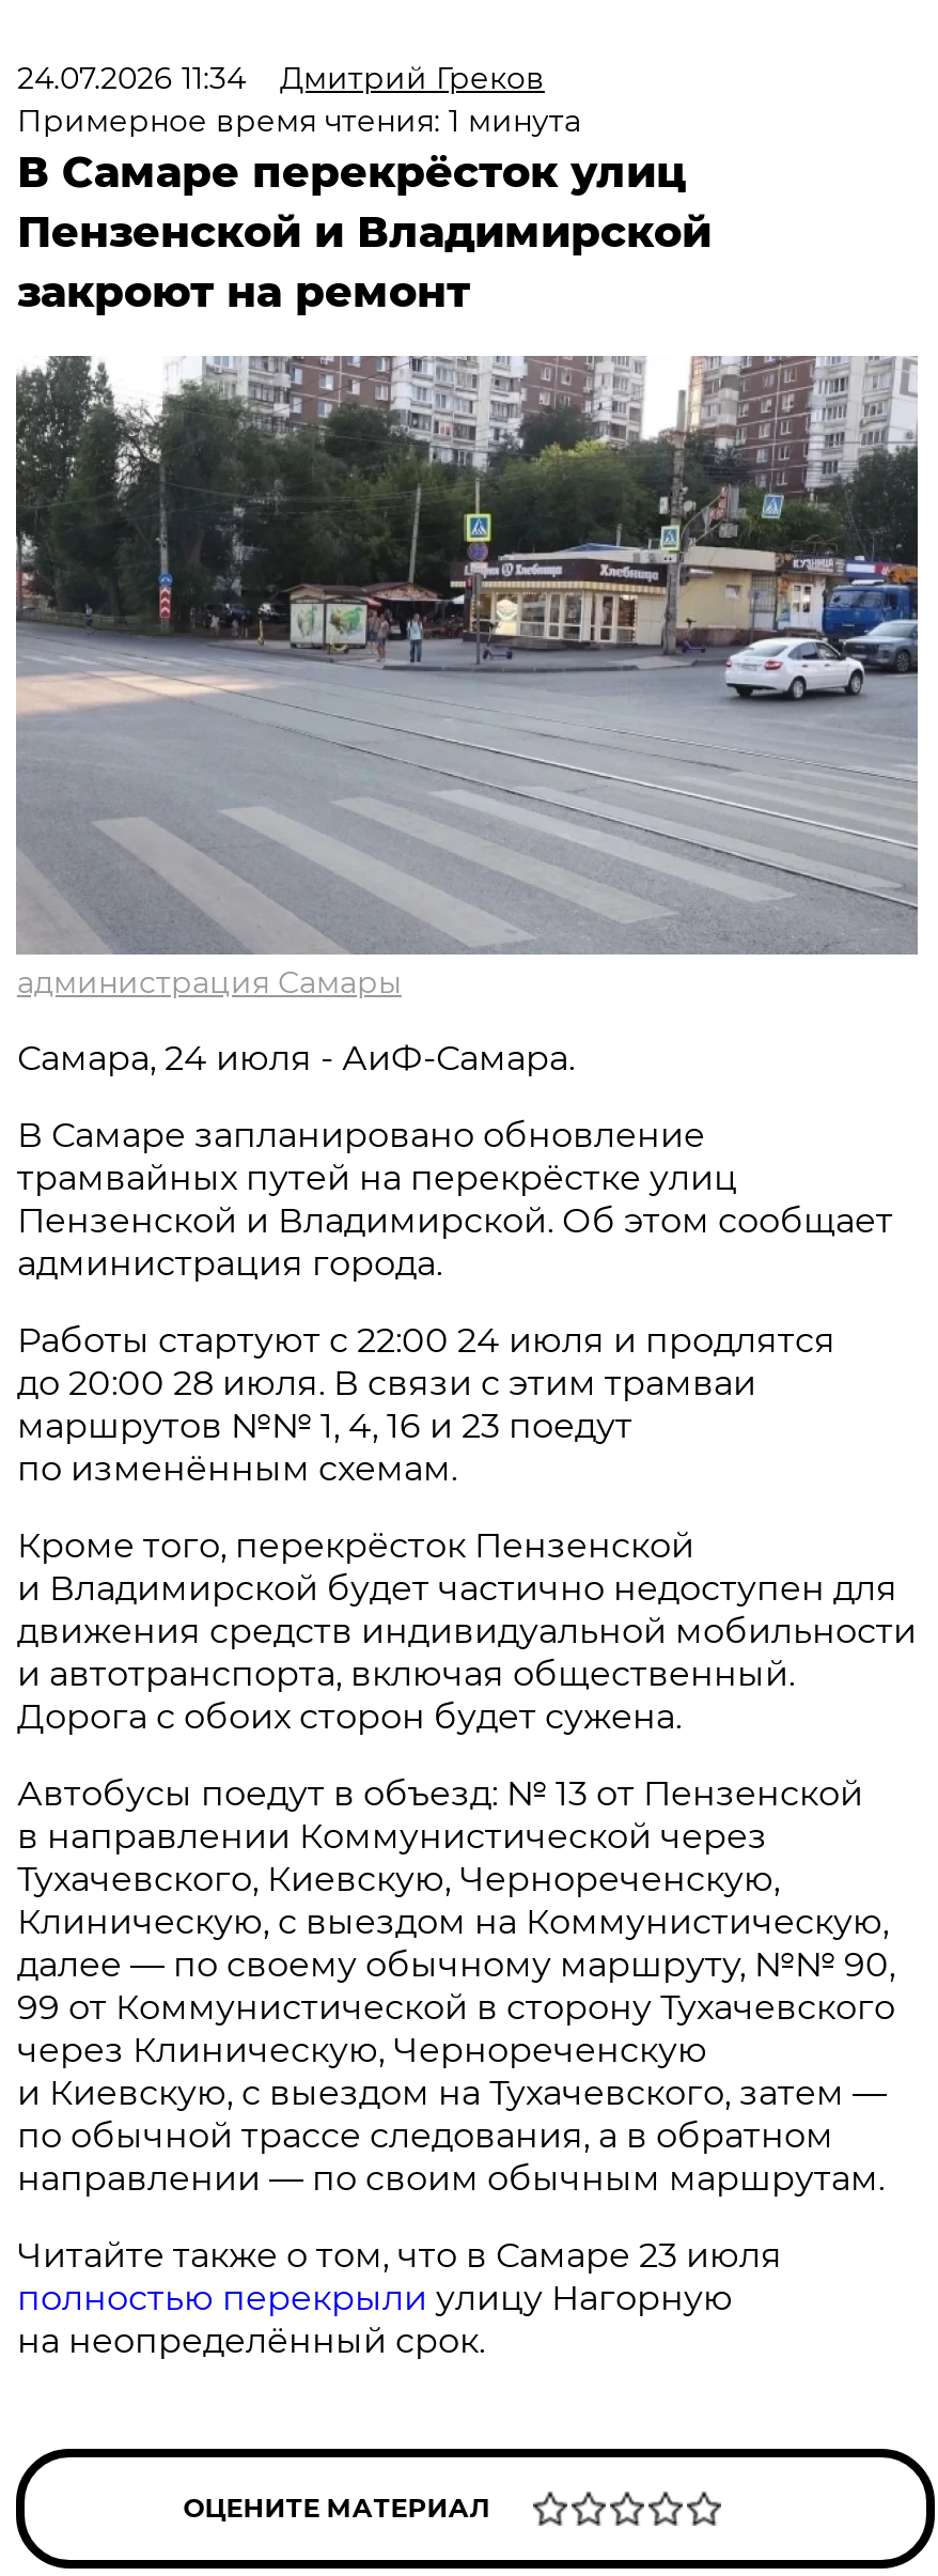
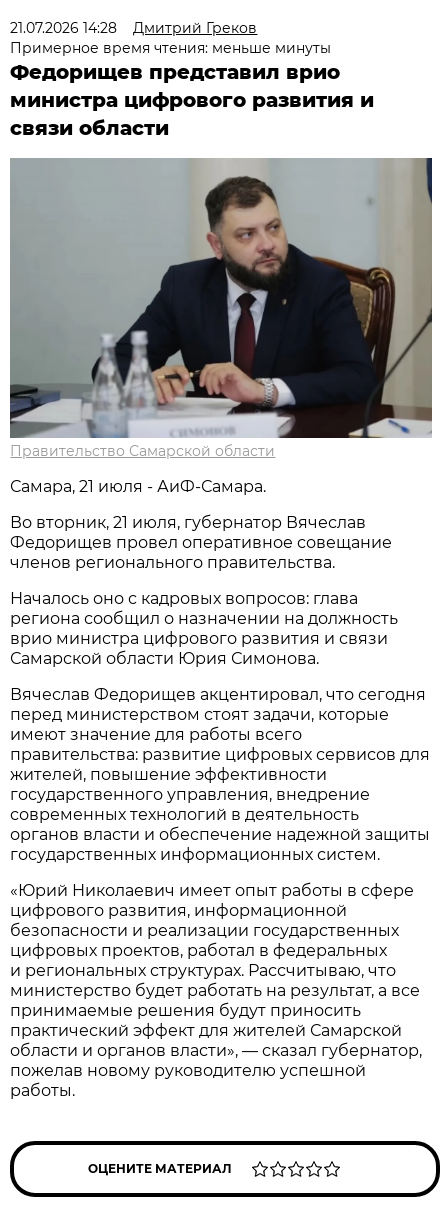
- 24.07.2026 11:34 Дмитрий Греков
+ 21.07.2026 14:28 Дмитрий Греков

- Примерное время чтения: 1 минута
- В Самаре перекрёсток улиц
- Пензенской и Владимирской
- закроют на ремонт
+ Примерное время чтения: меньше минуты
+ Федорищев представил врио
+ министра цифрового развития и
+ связи области

- [image]
- администрация Самары
- Самара, 24 июля - АиФ-Самара.
- В Самаре запланировано обновление
- трамвайных путей на перекрёстке улиц
- Пензенской и Владимирской. Об этом сообщает
- администрация города.
- Работы стартуют с 22:00 24 июля и продлятся
- до 20:00 28 июля. В связи с этим трамваи
- маршрутов №№ 1, 4, 16 и 23 поедут
- по изменённым схемам.
- Кроме того, перекрёсток Пензенской
- и Владимирской будет частично недоступен для
- движения средств индивидуальной мобильности
- и автотранспорта, включая общественный.
- Дорога с обоих сторон будет сужена.
- Автобусы поедут в объезд: № 13 от Пензенской
- в направлении Коммунистической через
- Тухачевского, Киевскую, Чернореченскую,
- Клиническую, с выездом на Коммунистическую,
- далее — по своему обычному маршруту, №№ 90,
- 99 от Коммунистической в сторону Тухачевского
- через Клиническую, Чернореченскую
- и Киевскую, с выездом на Тухачевского, затем —
- по обычной трассе следования, а в обратном
- направлении — по своим обычным маршрутам.
- Читайте также о том, что в Самаре 23 июля
- полностью перекрыли улицу Нагорную
- на неопределённый срок.
+ [image]
+ Правительство Самарской области
+ Самара, 21 июля - АиФ-Самара.
+ Во вторник, 21 июля, губернатор Вячеслав
+ Федорищев провел оперативное совещание
+ членов регионального правительства.
+ Началось оно с кадровых вопросов: глава
+ региона сообщил о назначении на должность
+ врио министра цифрового развития и связи
+ Самарской области Юрия Симонова.
+ Вячеслав Федорищев акцентировал, что сегодня
+ перед министерством стоят задачи, которые
+ имеют значение для работы всего
+ правительства: развитие цифровых сервисов для
+ жителей, повышение эффективности
+ государственного управления, внедрение
+ современных технологий в деятельность
+ органов власти и обеспечение надежной защиты
+ государственных информационных систем.
+ «Юрий Николаевич имеет опыт работы в сфере
+ цифрового развития, информационной
+ безопасности и реализации государственных
+ цифровых проектов, работал в федеральных
+ и региональных структурах. Рассчитываю, что
+ министерство будет работать на результат, а все
+ принимаемые решения будут приносить
+ практический эффект для жителей Самарской
+ области и органов власти», — сказал губернатор,
+ пожелав новому руководителю успешной
+ работы.
